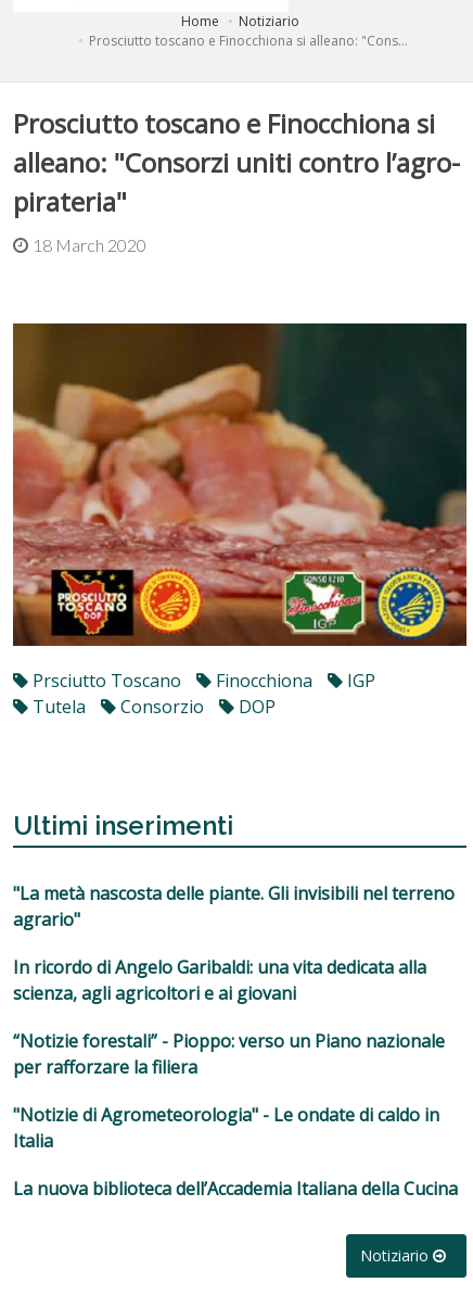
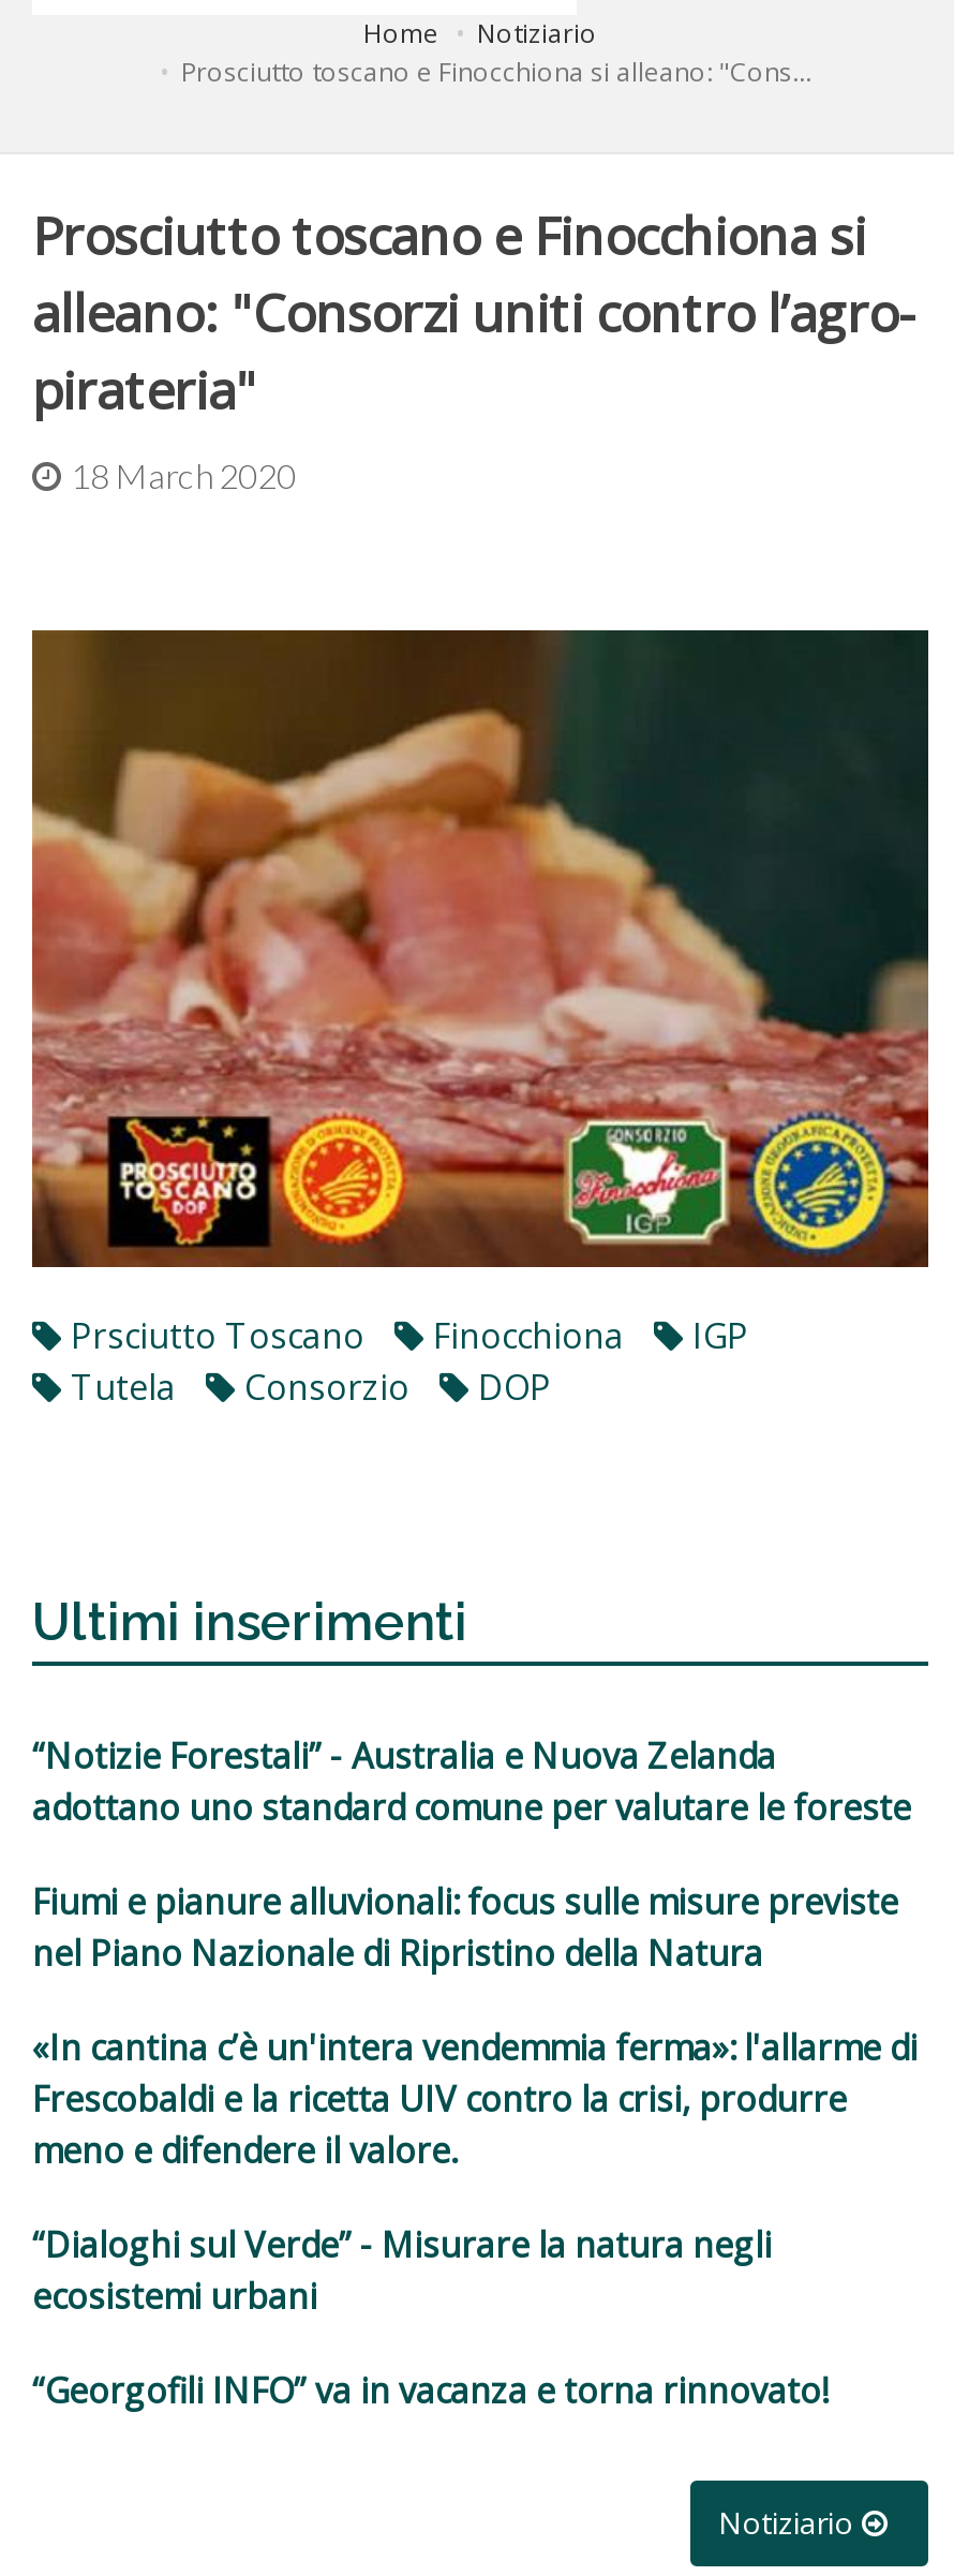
- "La metà nascosta delle piante. Gli invisibili nel terreno
- agrario"
+ “Notizie Forestali” - Australia e Nuova Zelanda
+ adottano uno standard comune per valutare le foreste

- In ricordo di Angelo Garibaldi: una vita dedicata alla
- scienza, agli agricoltori e ai giovani
+ Fiumi e pianure alluvionali: focus sulle misure previste
+ nel Piano Nazionale di Ripristino della Natura

- “Notizie forestali” - Pioppo: verso un Piano nazionale
- per rafforzare la filiera
+ «In cantina c’è un'intera vendemmia ferma»: l'allarme di
+ Frescobaldi e la ricetta UIV contro la crisi, produrre
+ meno e difendere il valore.

- "Notizie di Agrometeorologia" - Le ondate di caldo in
- Italia
+ “Dialoghi sul Verde” - Misurare la natura negli
+ ecosistemi urbani

- La nuova biblioteca dell’Accademia Italiana della Cucina
+ “Georgofili INFO” va in vacanza e torna rinnovato!
